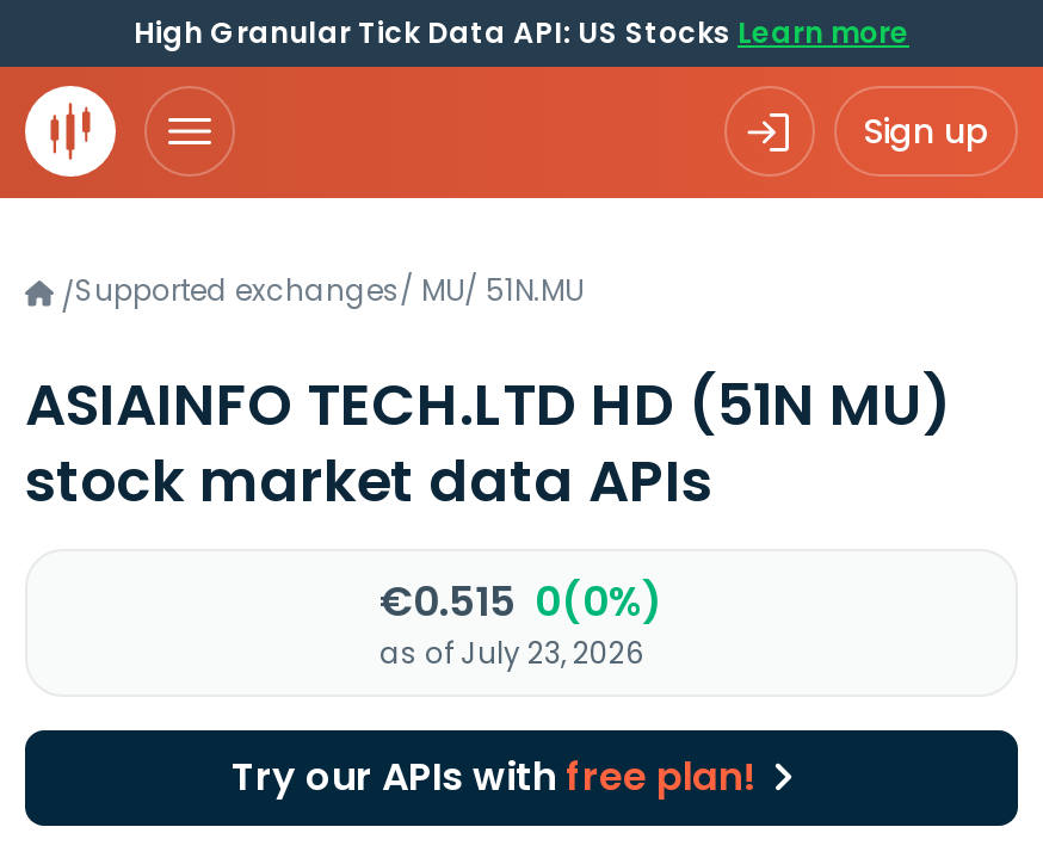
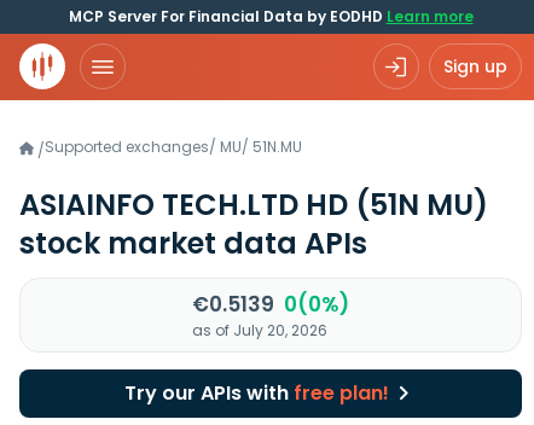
- High Granular Tick Data API: US Stocks Learn more
+ MCP Server For Financial Data by EODHD Learn more

- €0.515 0(0%)
+ €0.5139 0(0%)

- as of July 23, 2026
+ as of July 20, 2026
